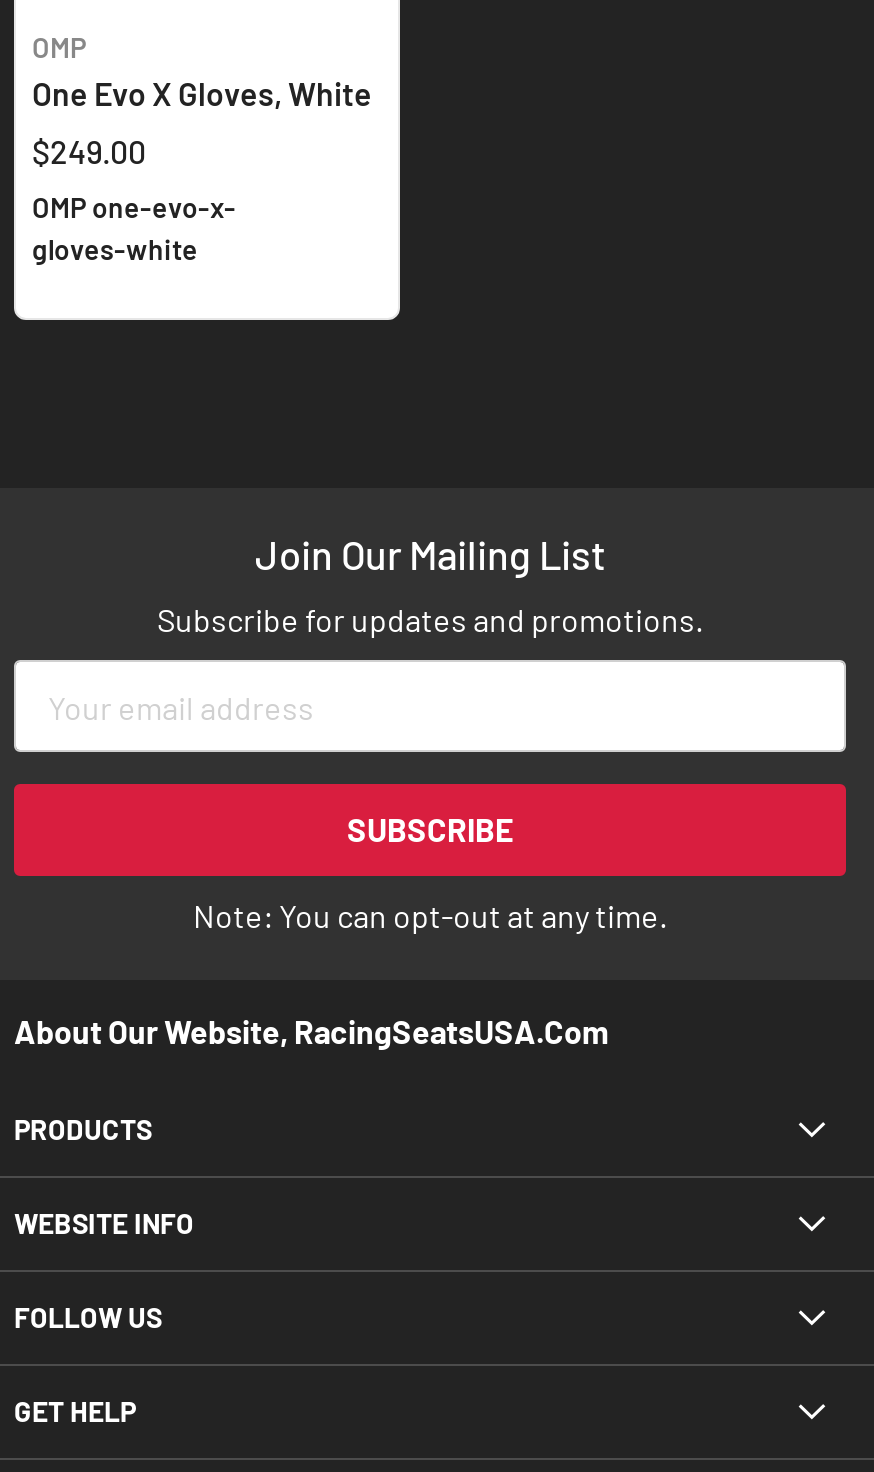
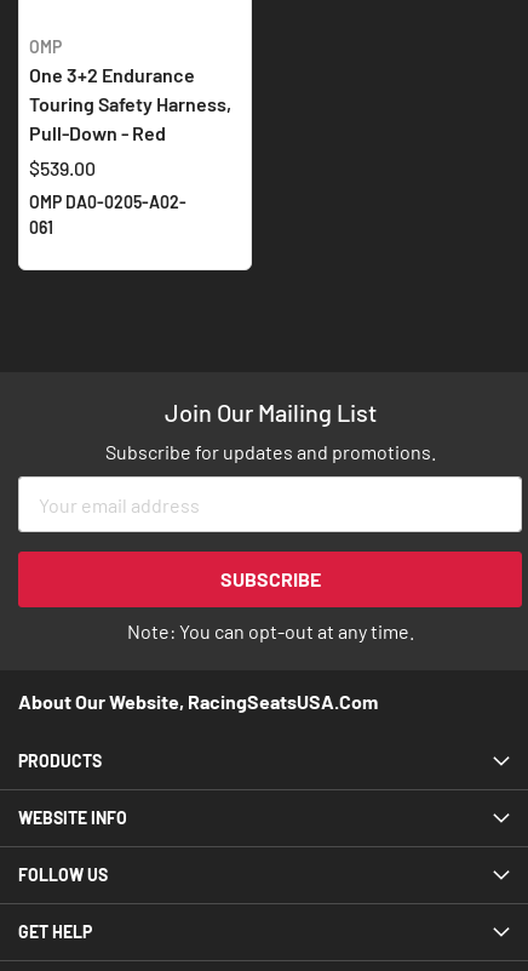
- One Evo X Gloves, White
+ One 3+2 Endurance
+ Touring Safety Harness,
+ Pull-Down - Red

- $249.00
+ $539.00

- OMP one-evo-x-
- gloves-white
+ OMP DA0-0205-A02-
+ 061
